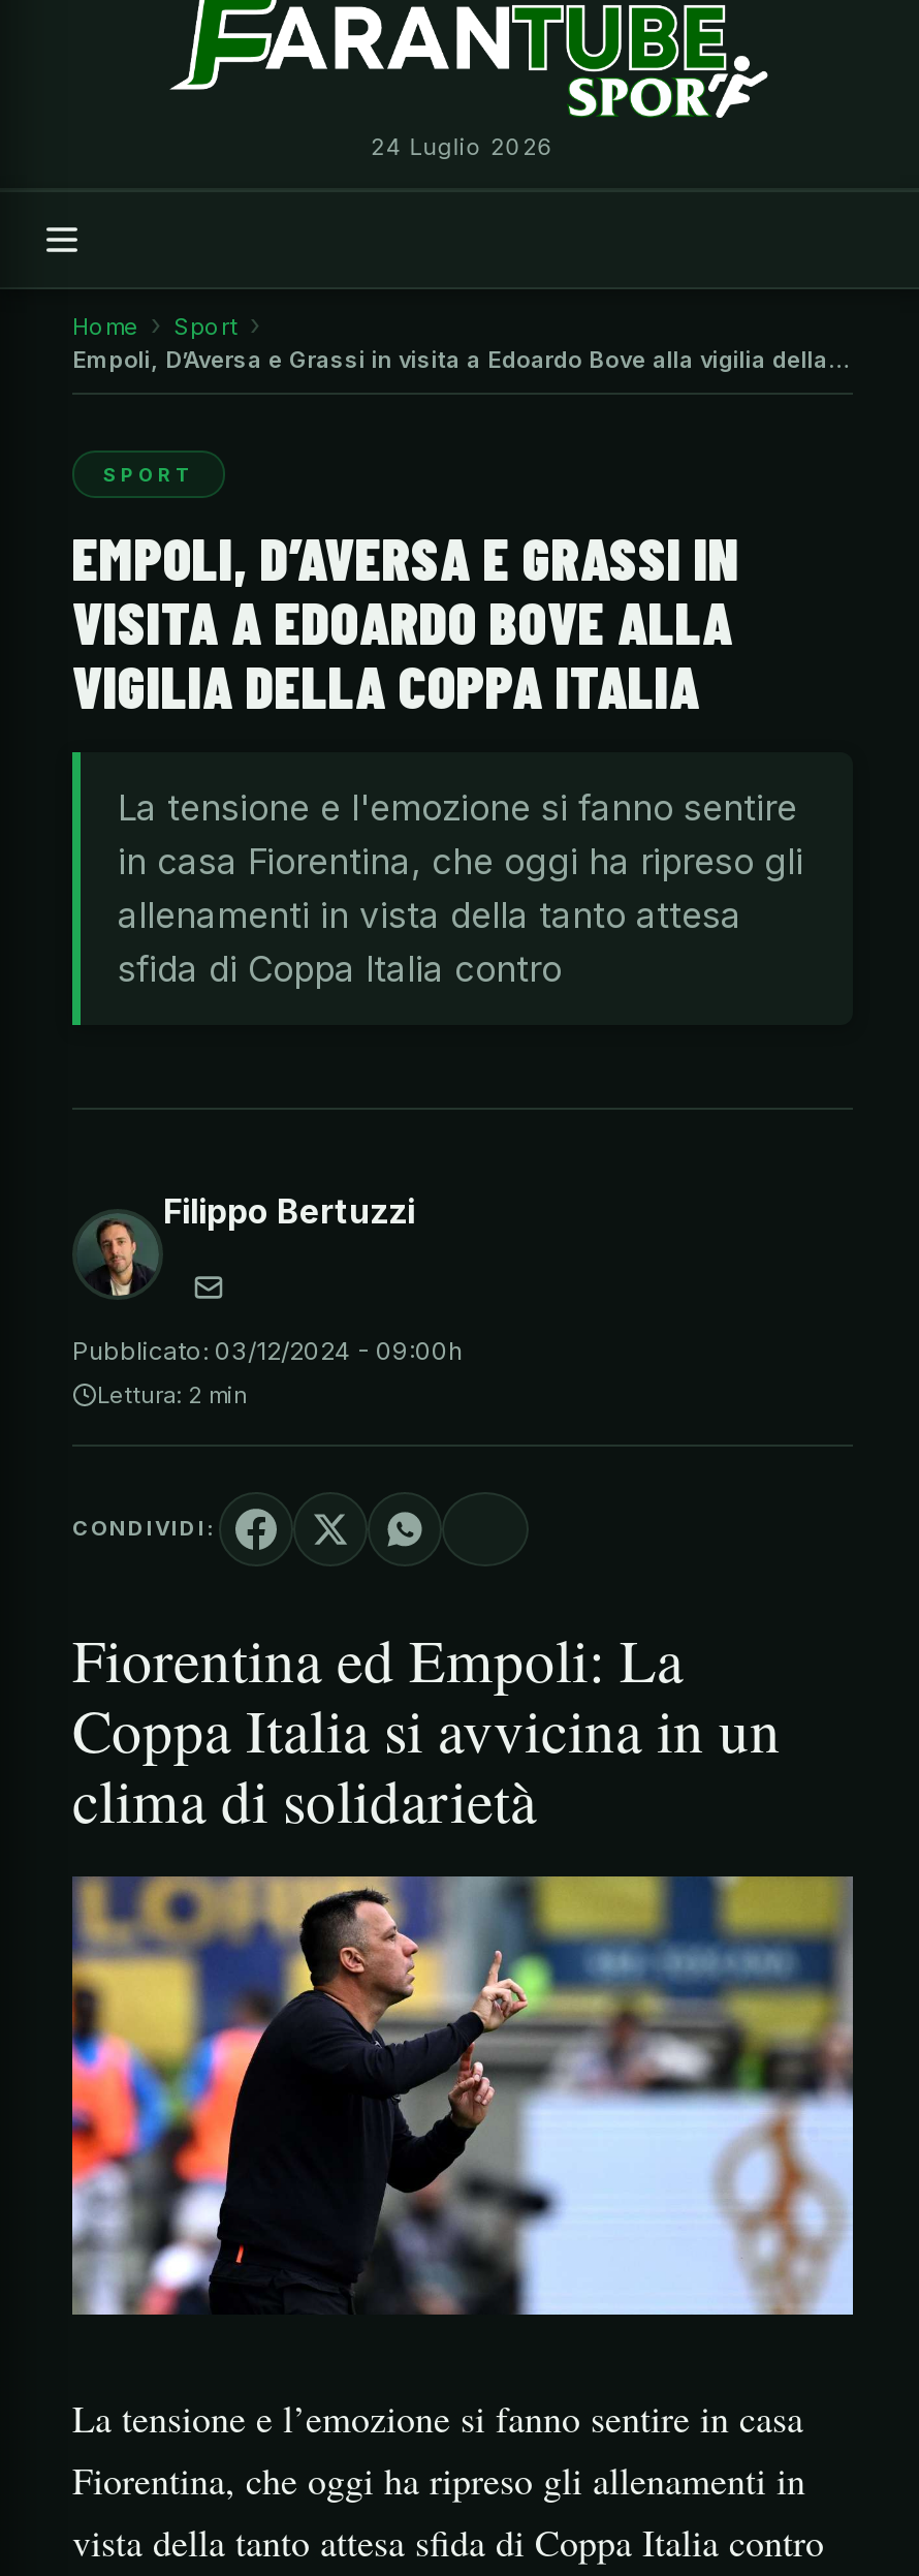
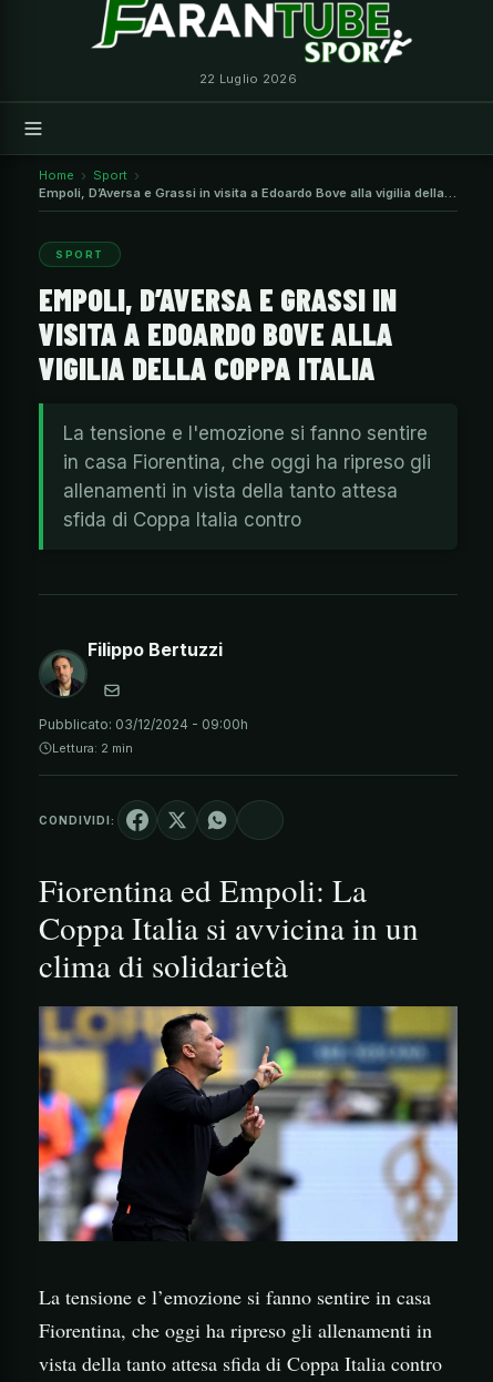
- 24 Luglio 2026
+ 22 Luglio 2026
